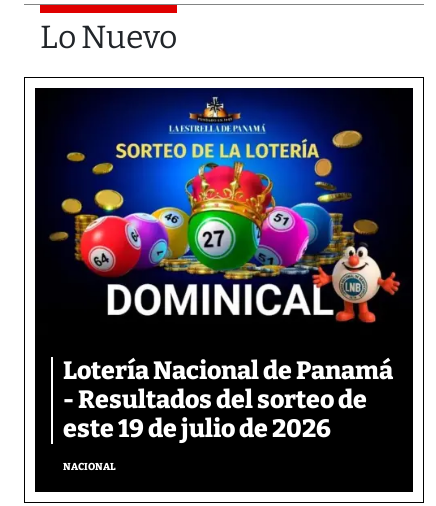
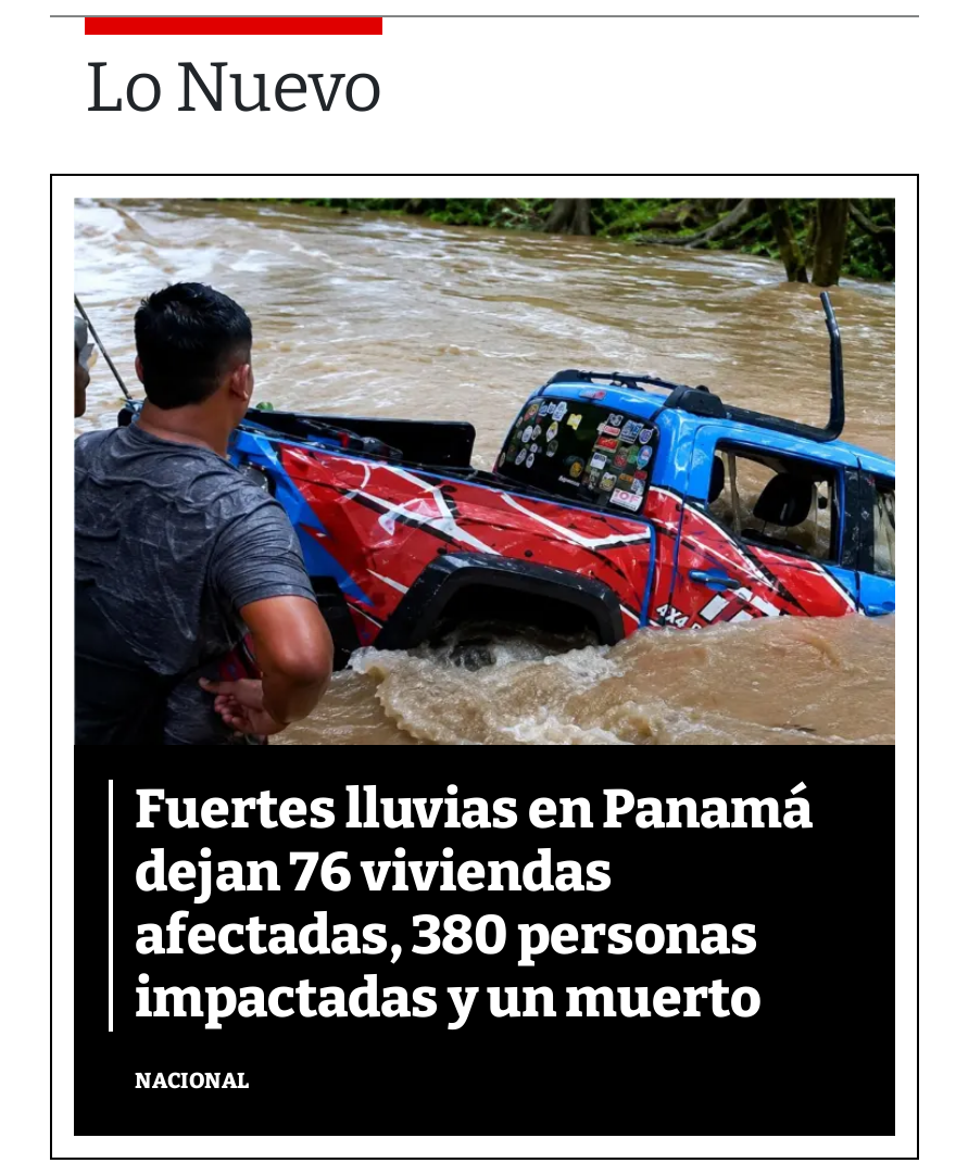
- [image]
- Lotería Nacional de Panamá
- - Resultados del sorteo de
- este 19 de julio de 2026
+ [image]
+ Fuertes lluvias en Panamá
+ dejan 76 viviendas
+ afectadas, 380 personas
+ impactadas y un muerto
